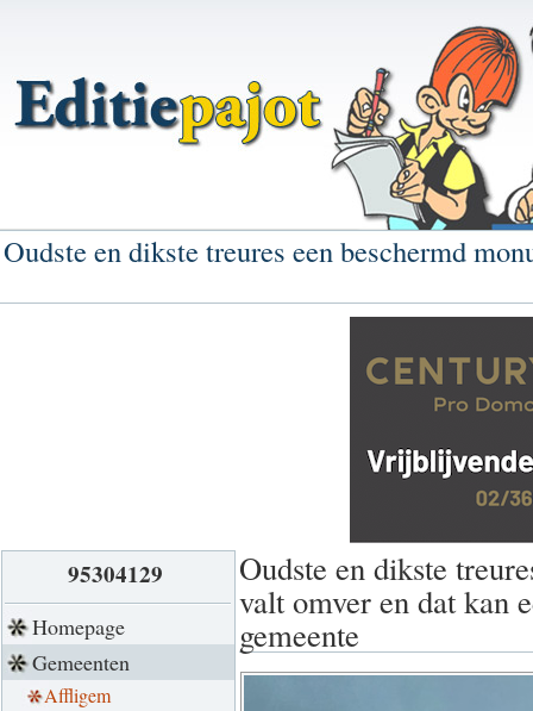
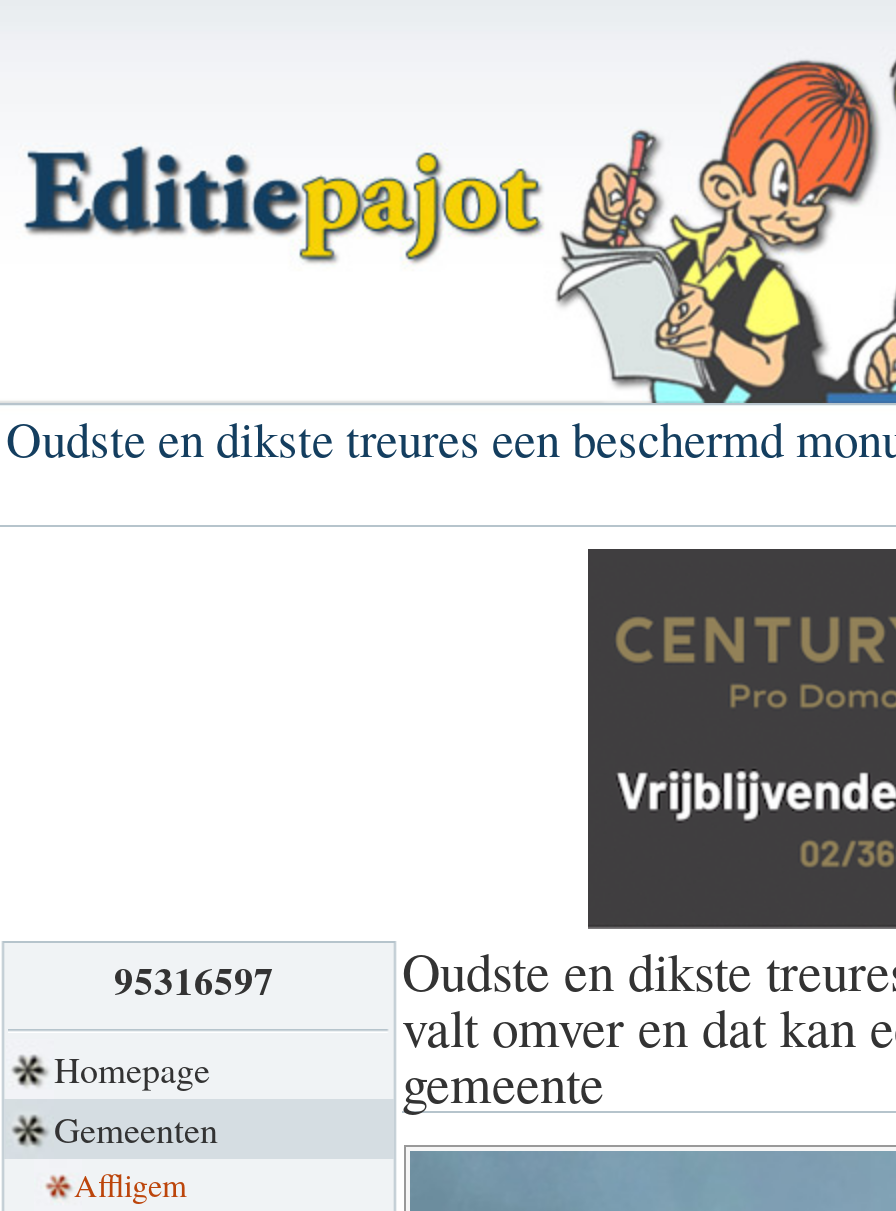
- 95304129
+ 95316597
